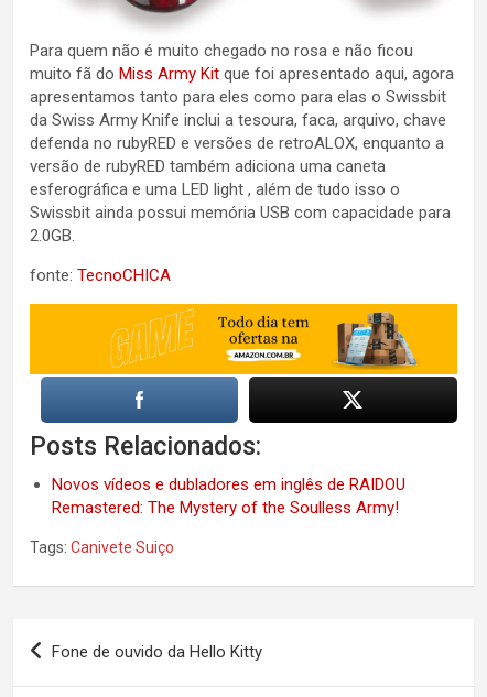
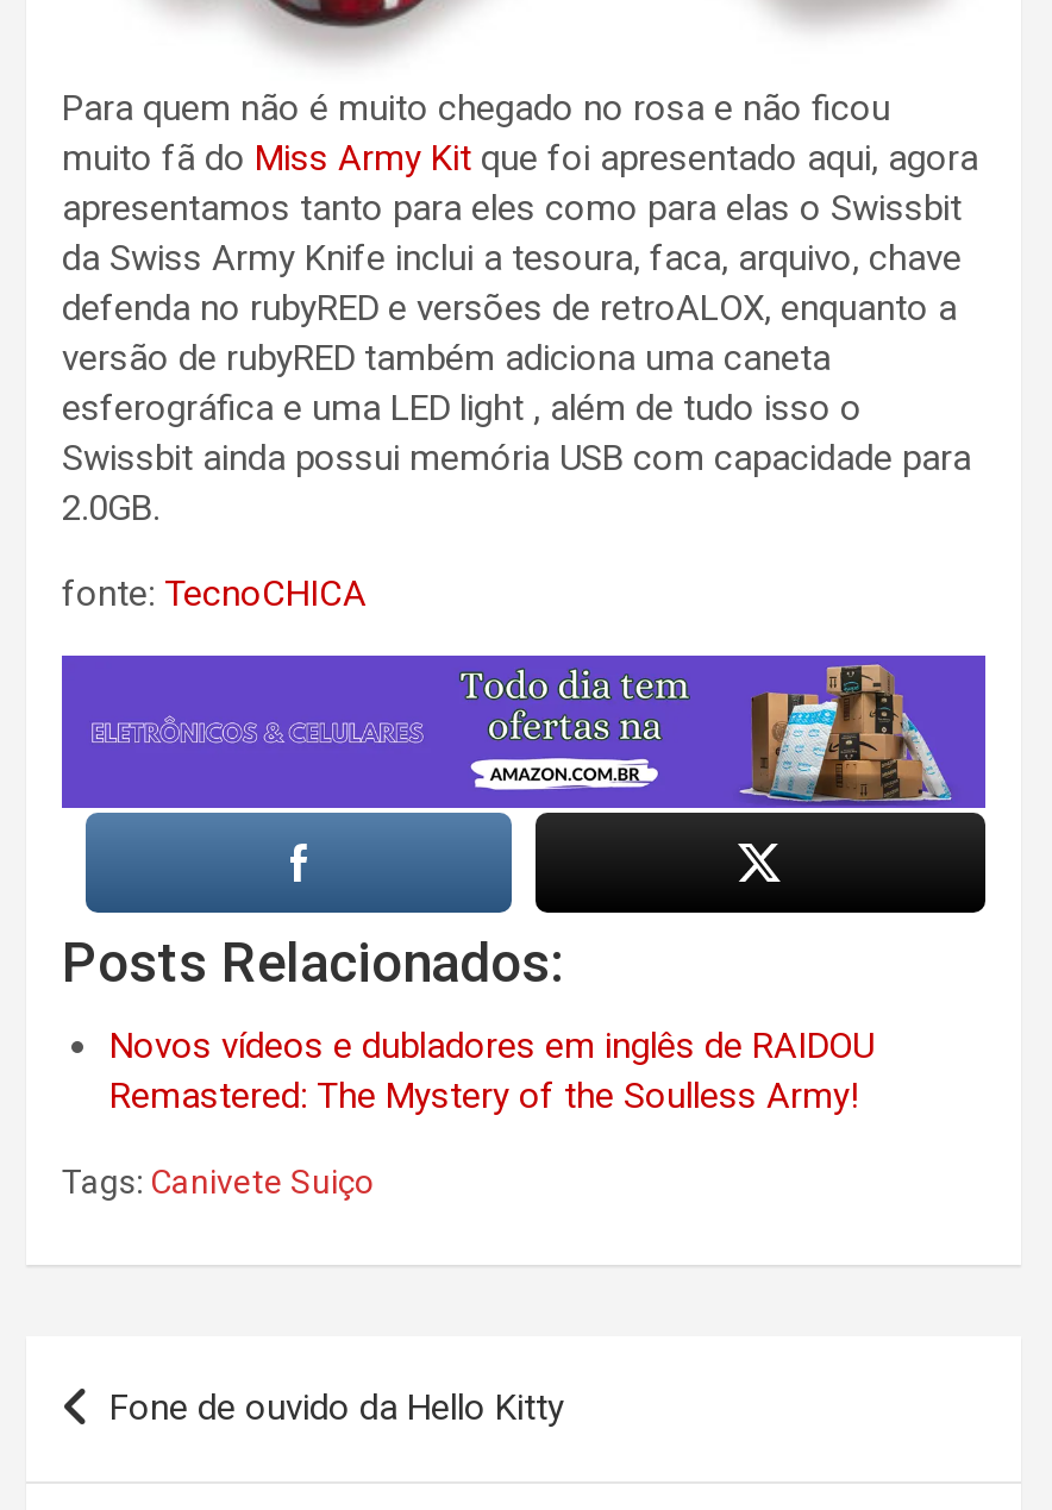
- [image]
+ [image]
